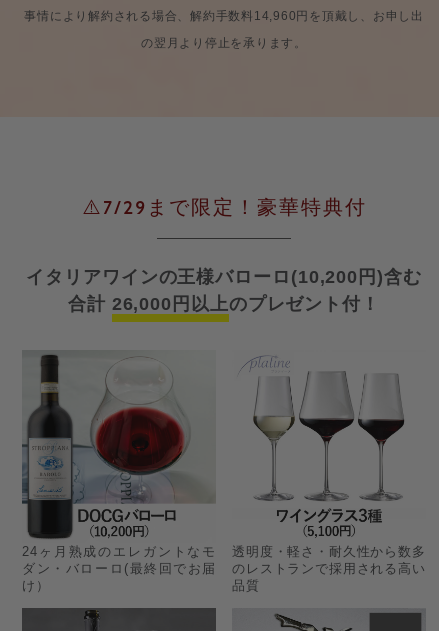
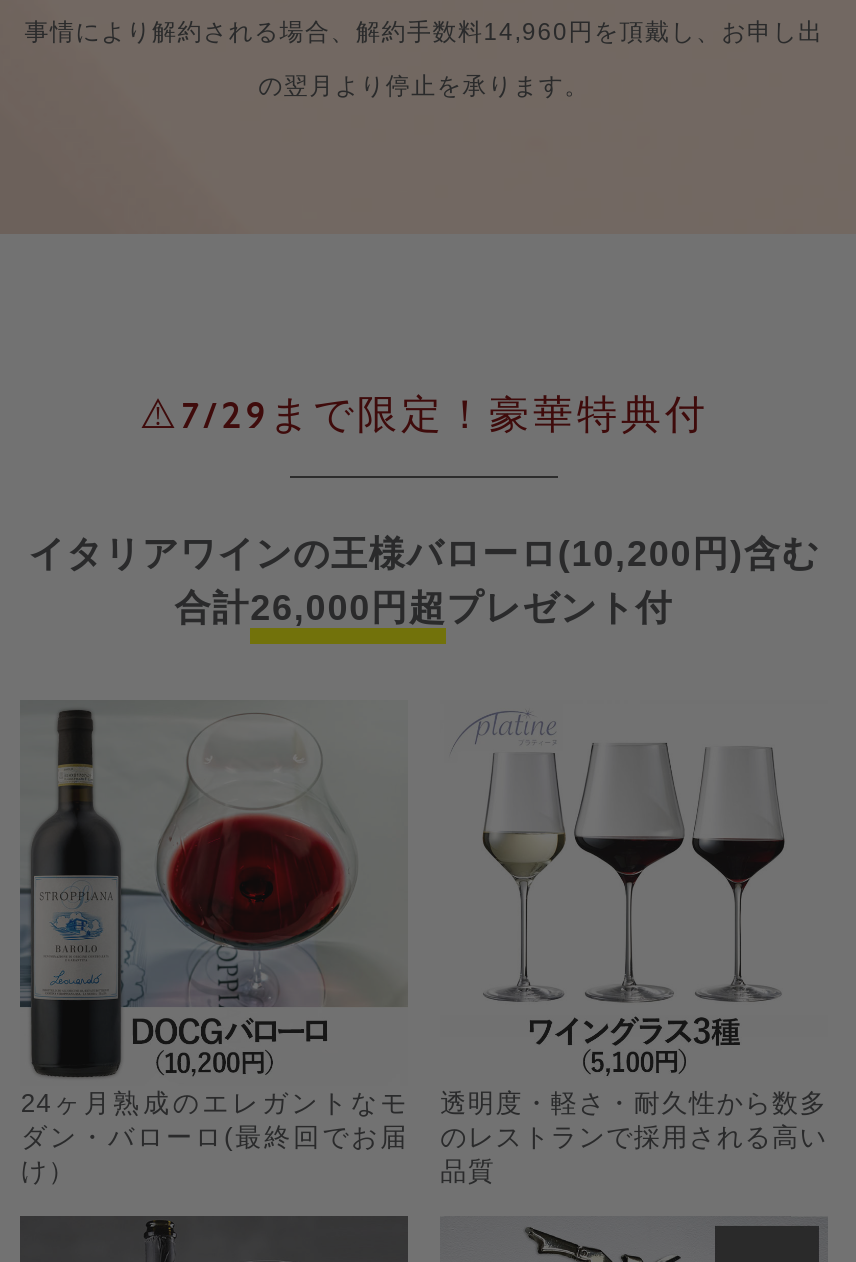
- 合計26,000円以上のプレゼント付！
+ 合計26,000円超プレゼント付
